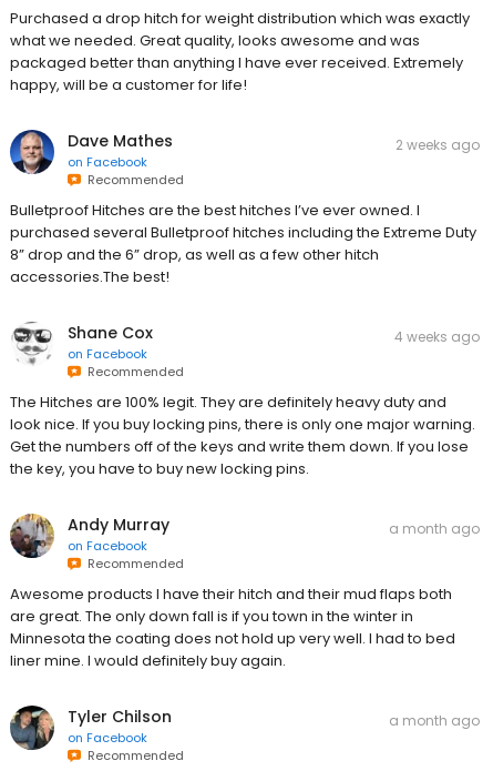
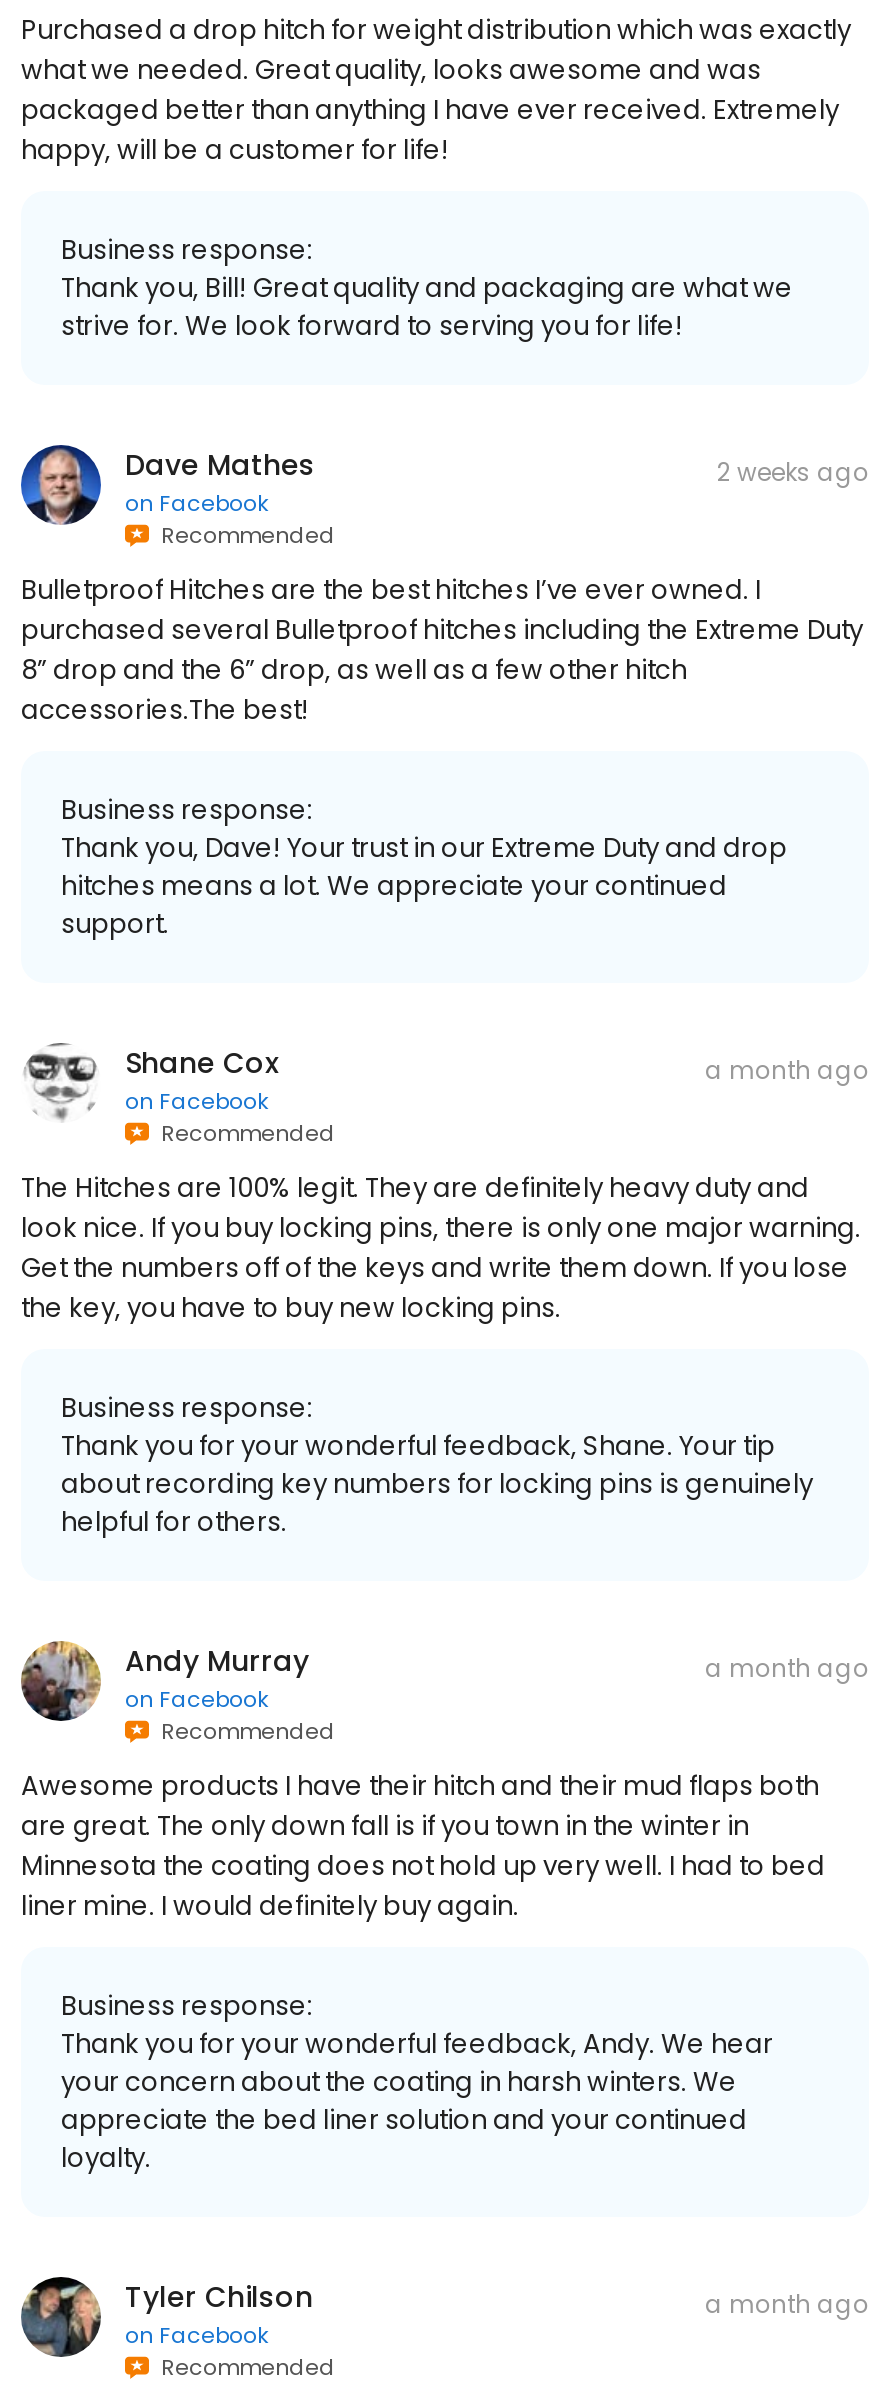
+ Business response:
+ Thank you, Bill! Great quality and packaging are what we
+ strive for. We look forward to serving you for life!

+ Business response:
+ Thank you, Dave! Your trust in our Extreme Duty and drop
+ hitches means a lot. We appreciate your continued
+ support.

- 4 weeks ago
+ a month ago

+ Business response:
+ Thank you for your wonderful feedback, Shane. Your tip
+ about recording key numbers for locking pins is genuinely
+ helpful for others.

+ Business response:
+ Thank you for your wonderful feedback, Andy. We hear
+ your concern about the coating in harsh winters. We
+ appreciate the bed liner solution and your continued
+ loyalty.
